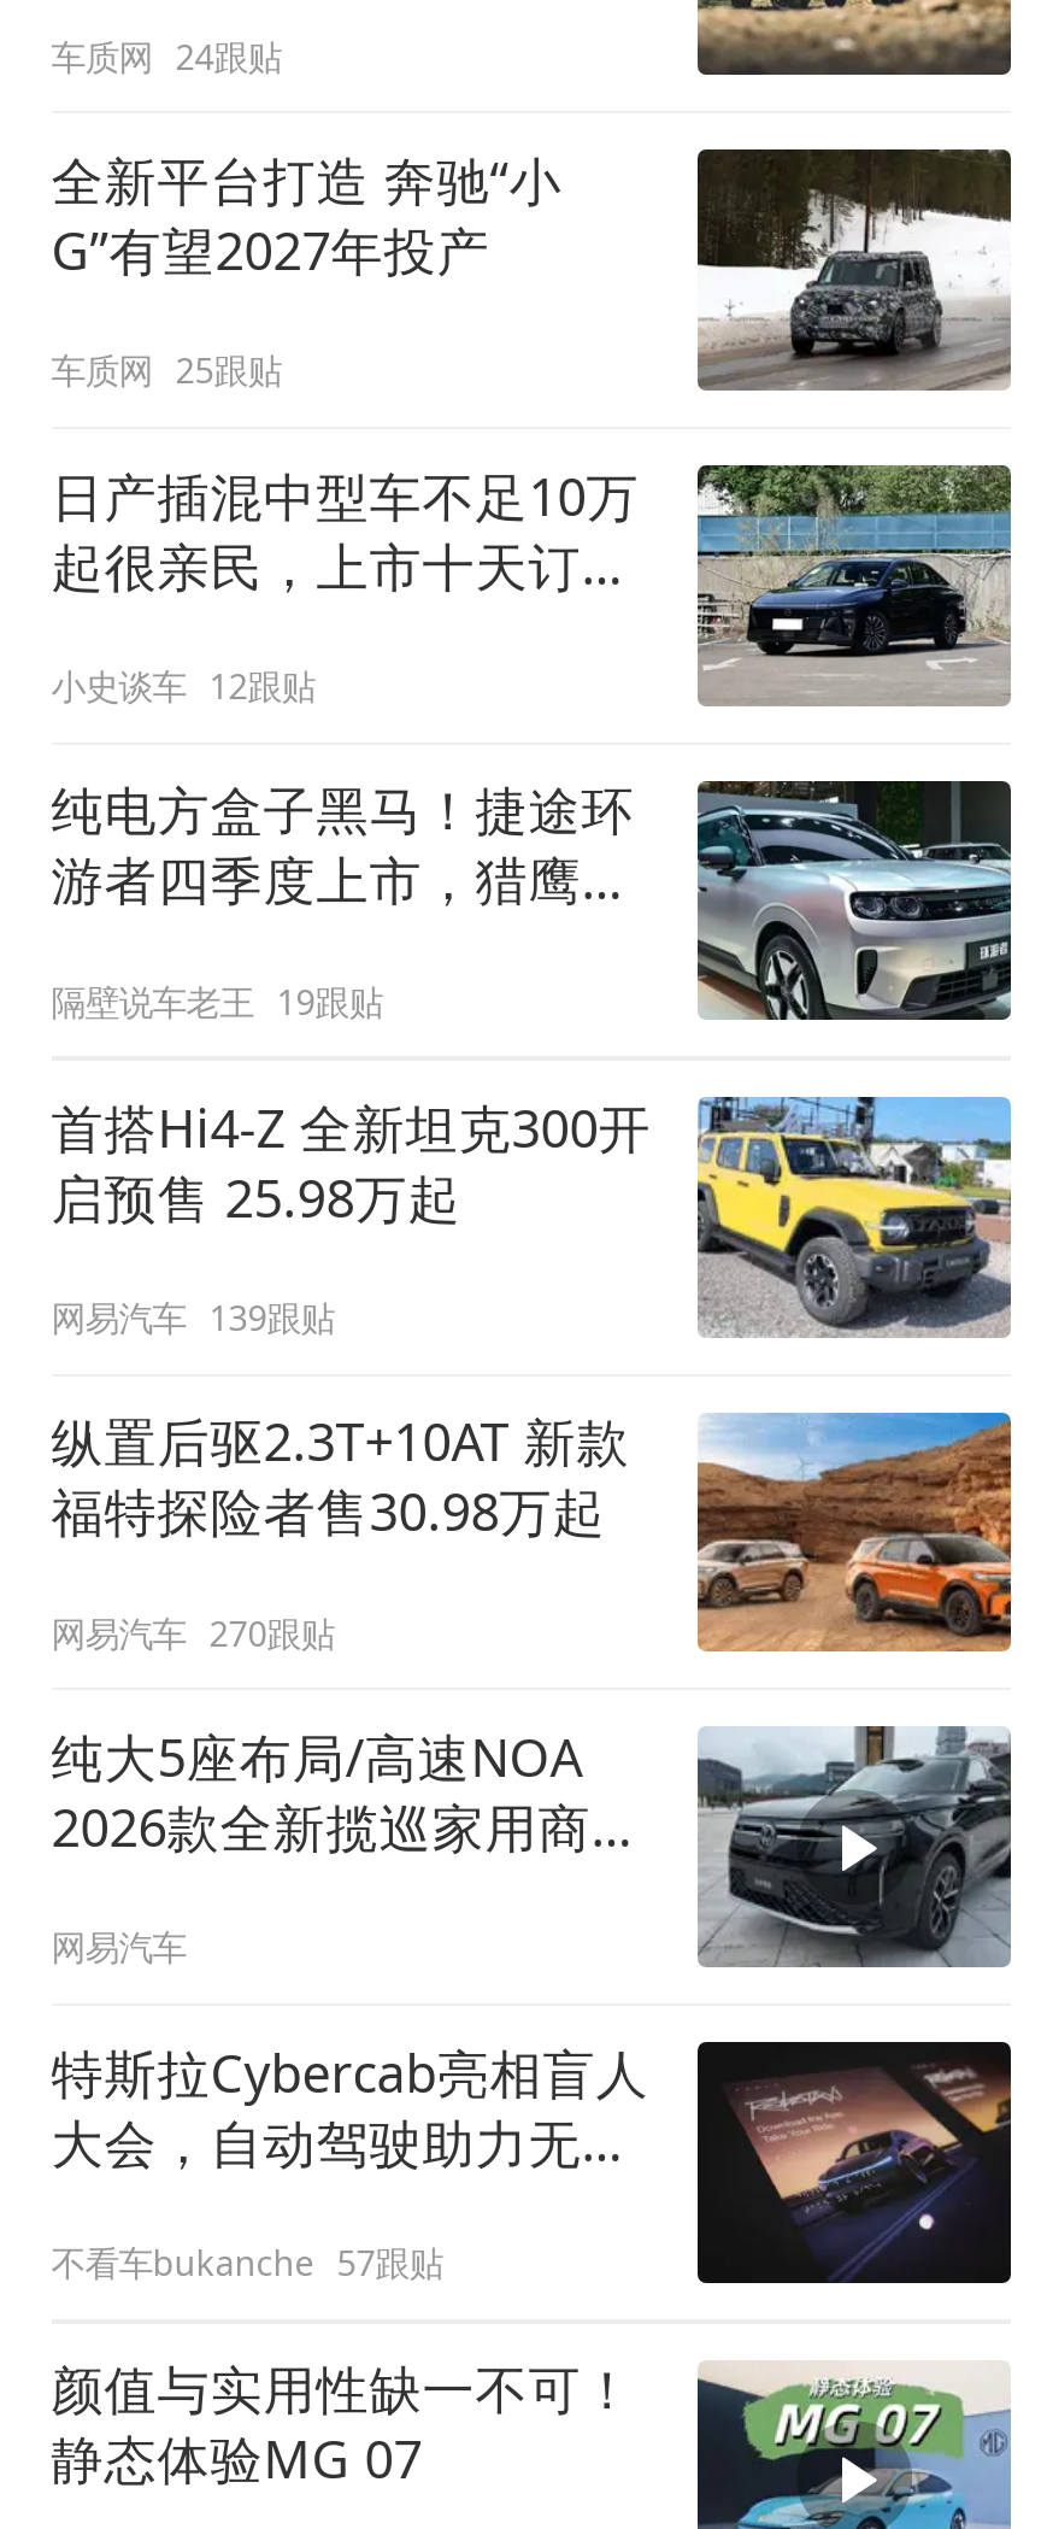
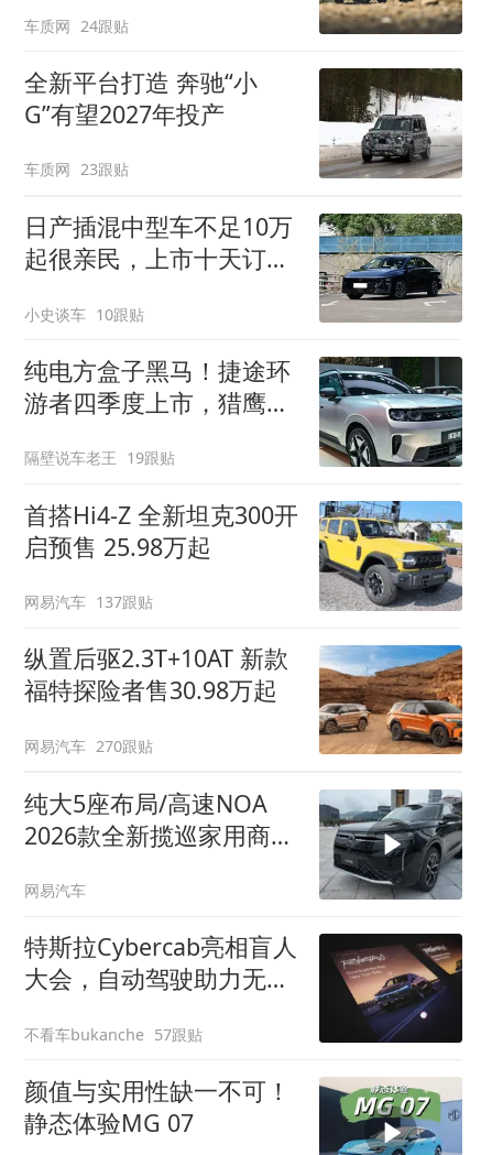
- 车质网 25跟贴
+ 车质网 23跟贴

- 小史谈车 12跟贴
+ 小史谈车 10跟贴

- 网易汽车 139跟贴
+ 网易汽车 137跟贴
